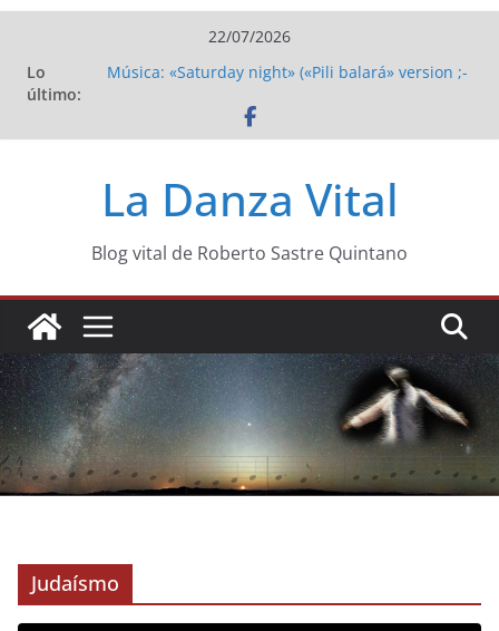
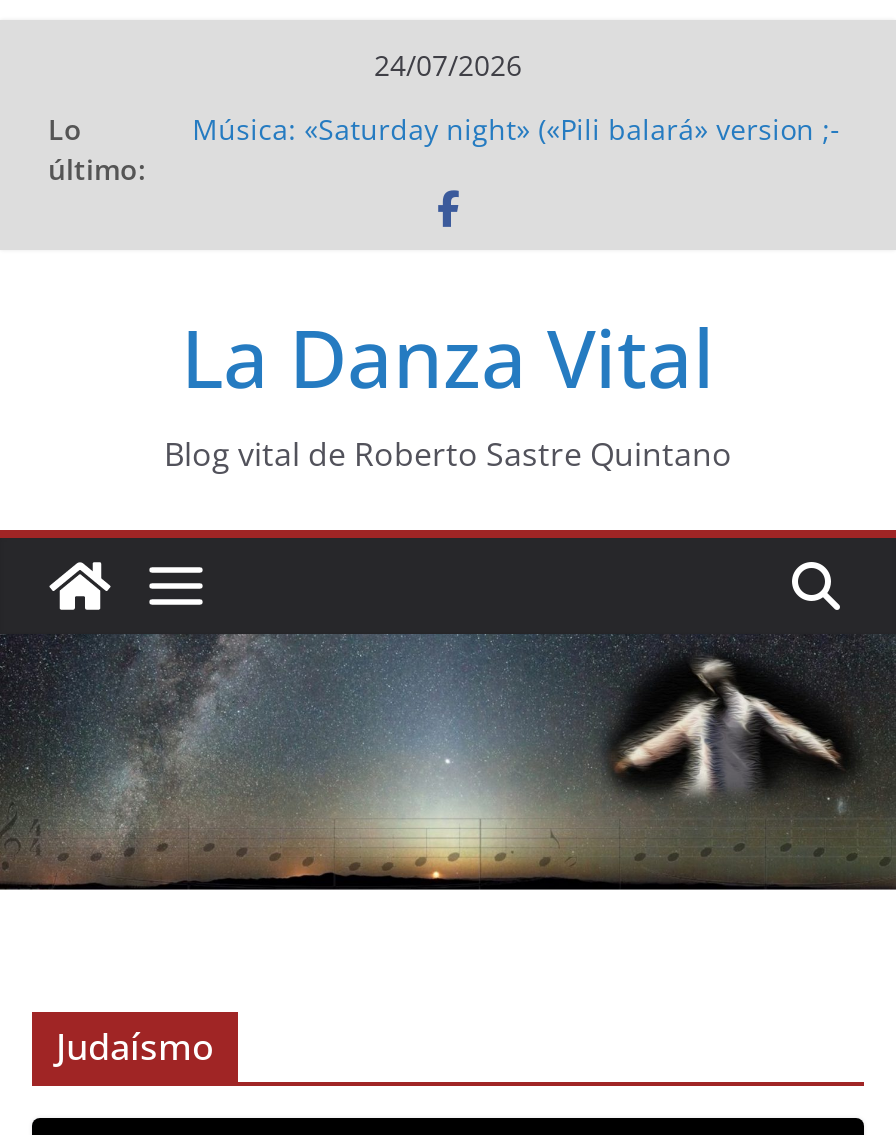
- 22/07/2026
+ 24/07/2026
